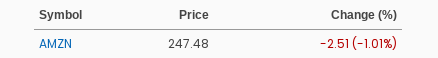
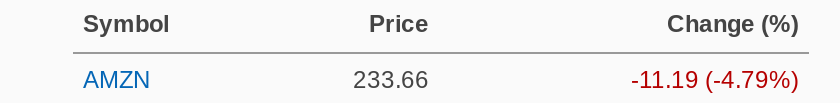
- 247.48
+ 233.66

- -2.51 (-1.01%)
+ -11.19 (-4.79%)
